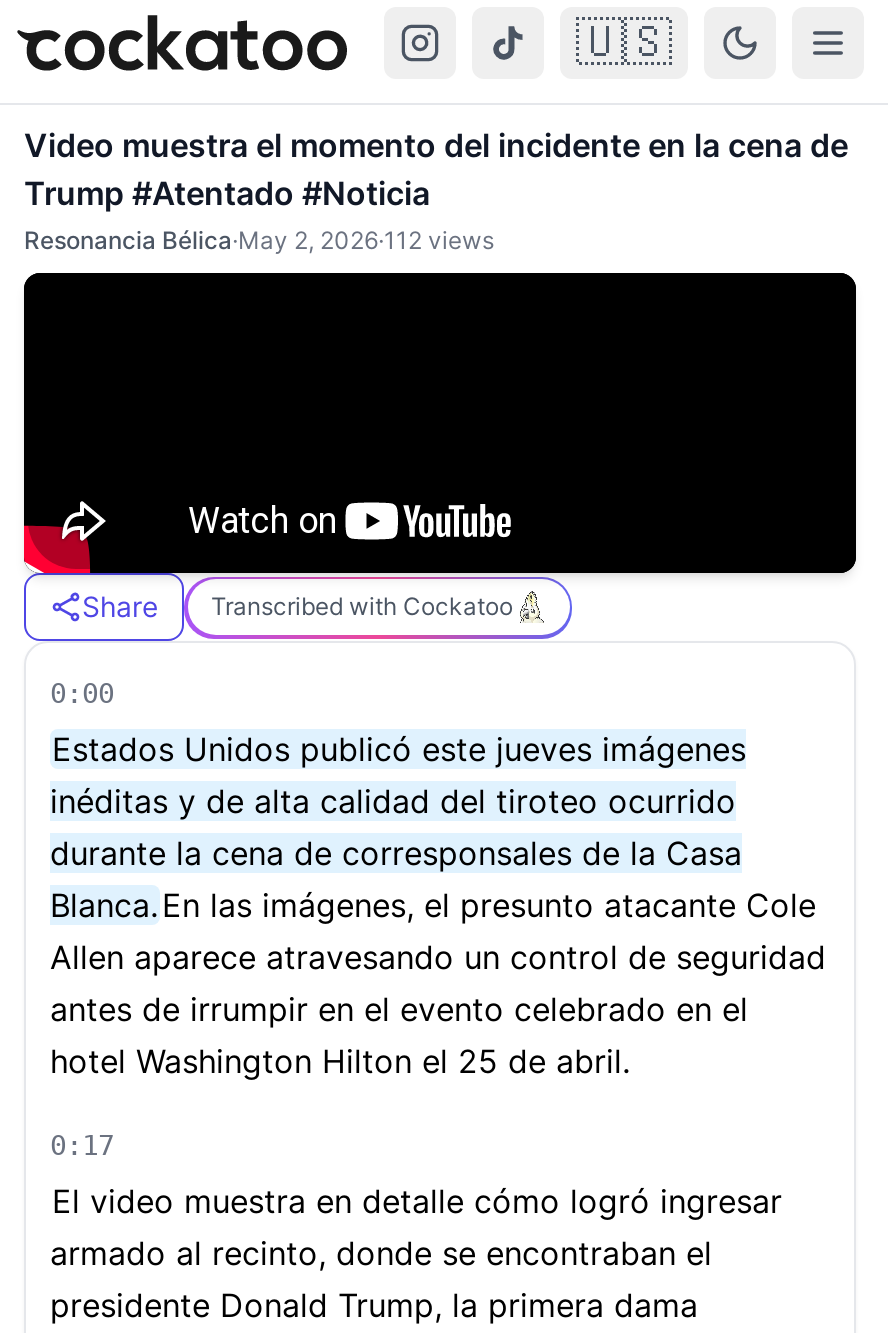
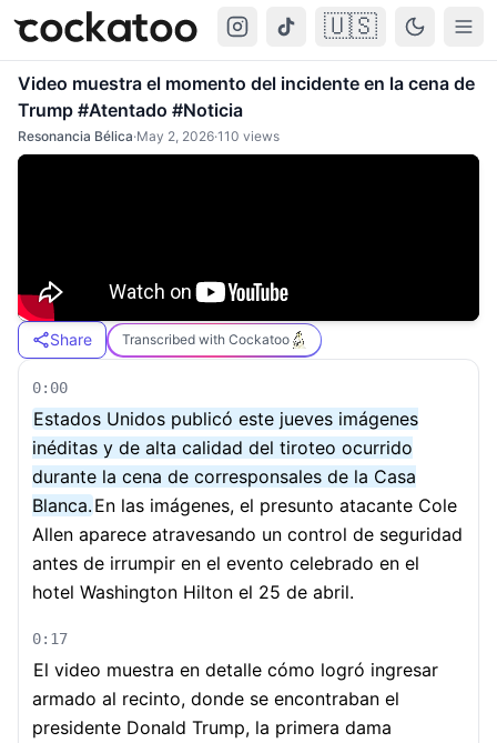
- Resonancia Bélica·May 2, 2026·112 views
+ Resonancia Bélica·May 2, 2026·110 views
